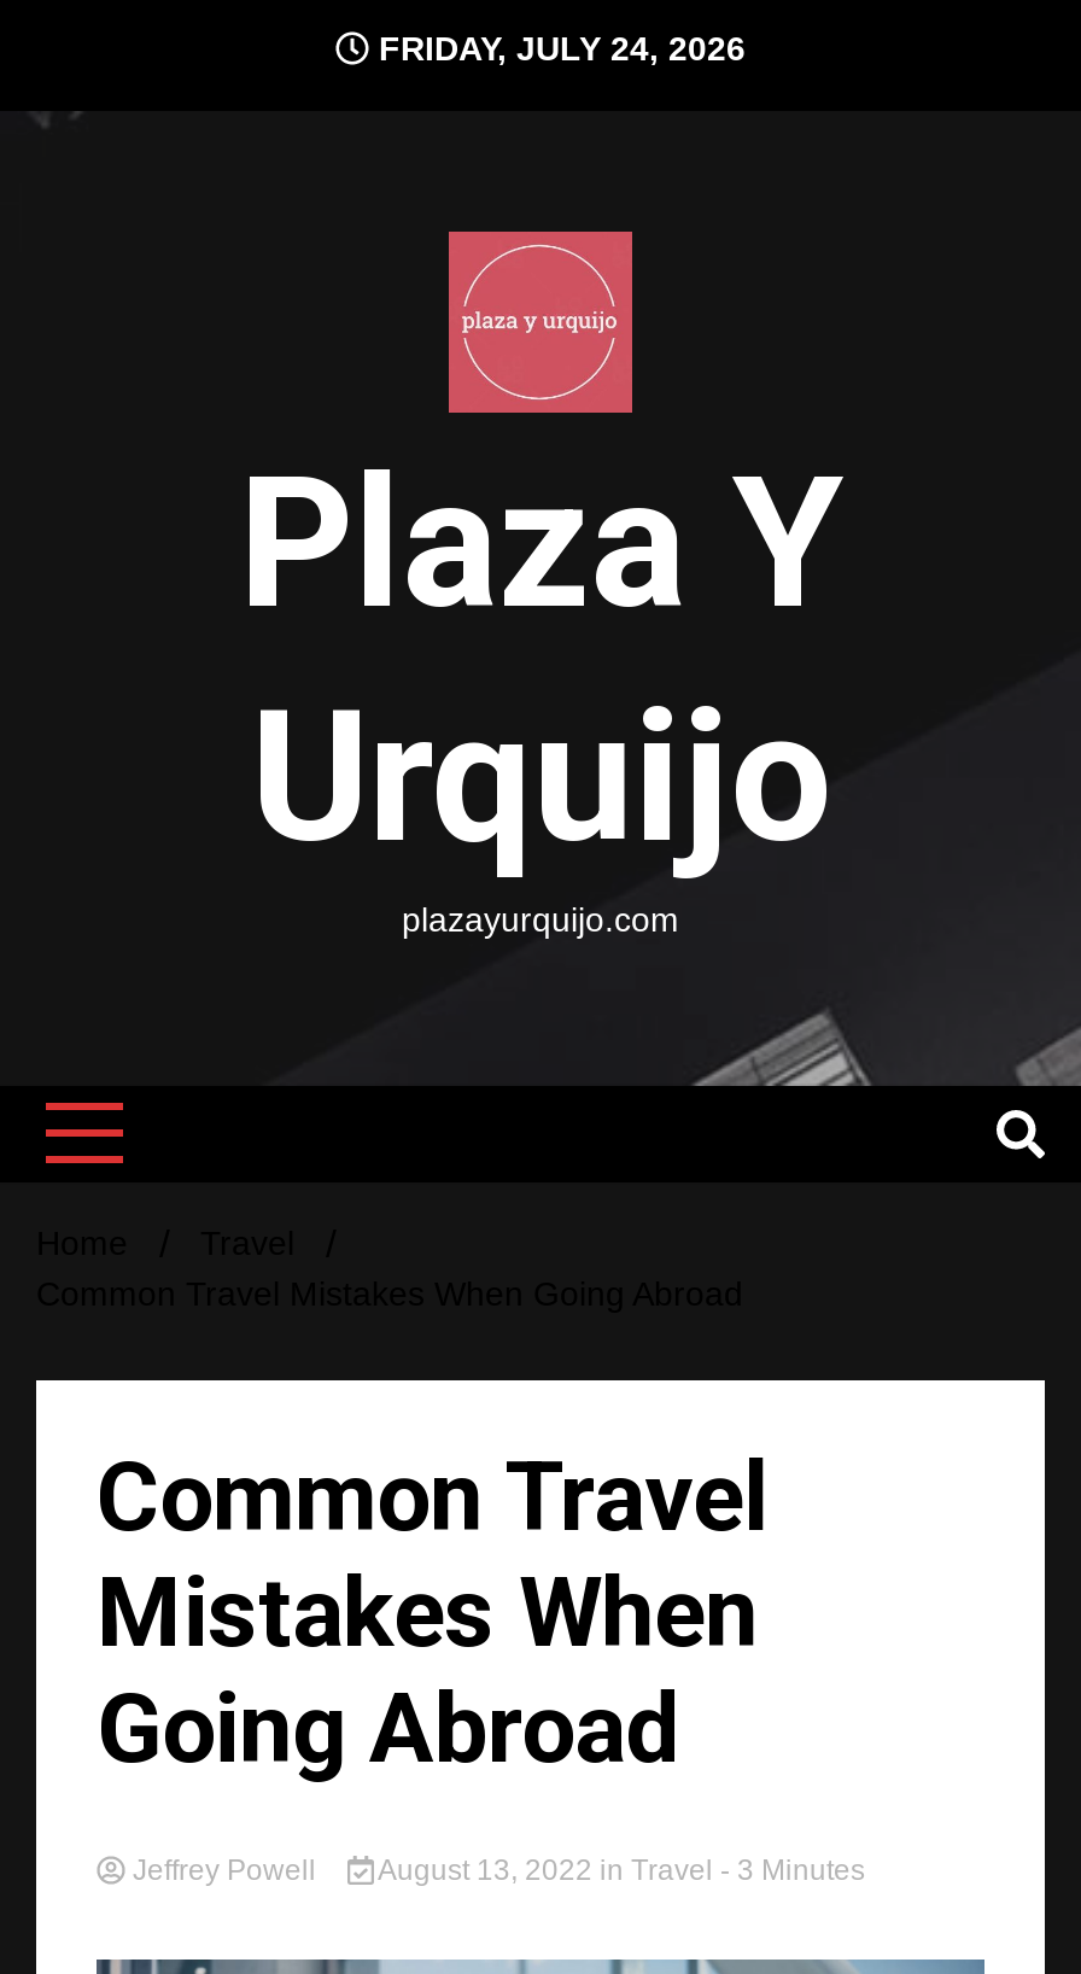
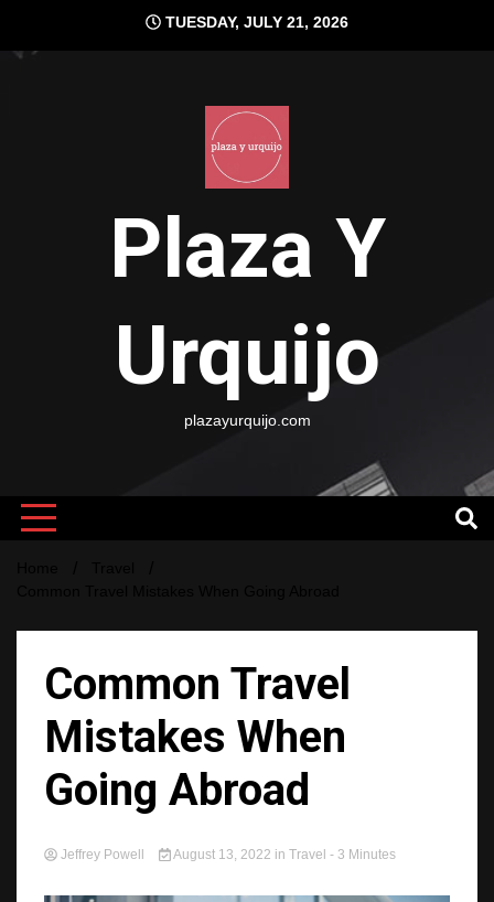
- FRIDAY, JULY 24, 2026
+ TUESDAY, JULY 21, 2026
